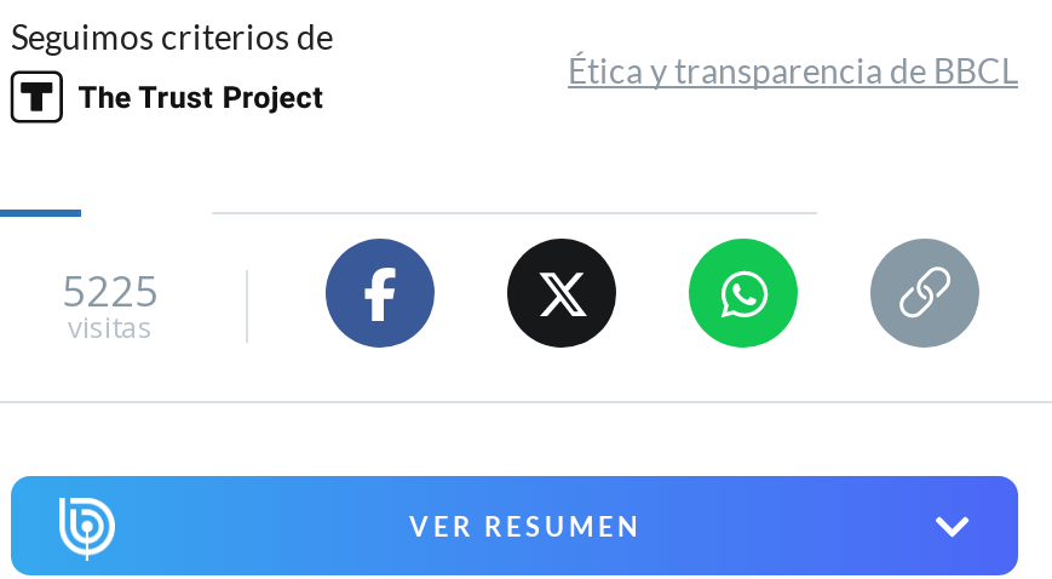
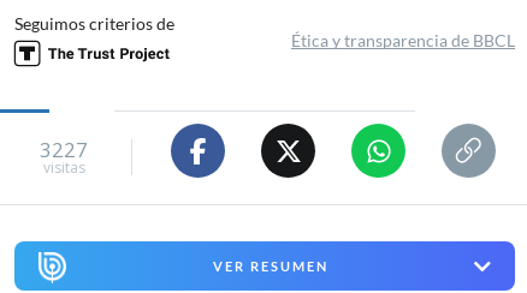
- 5225
+ 3227
